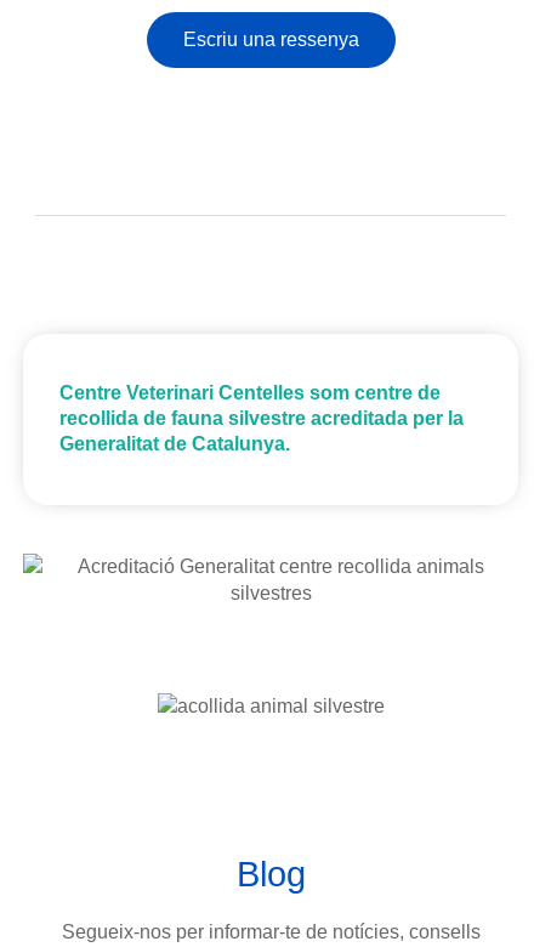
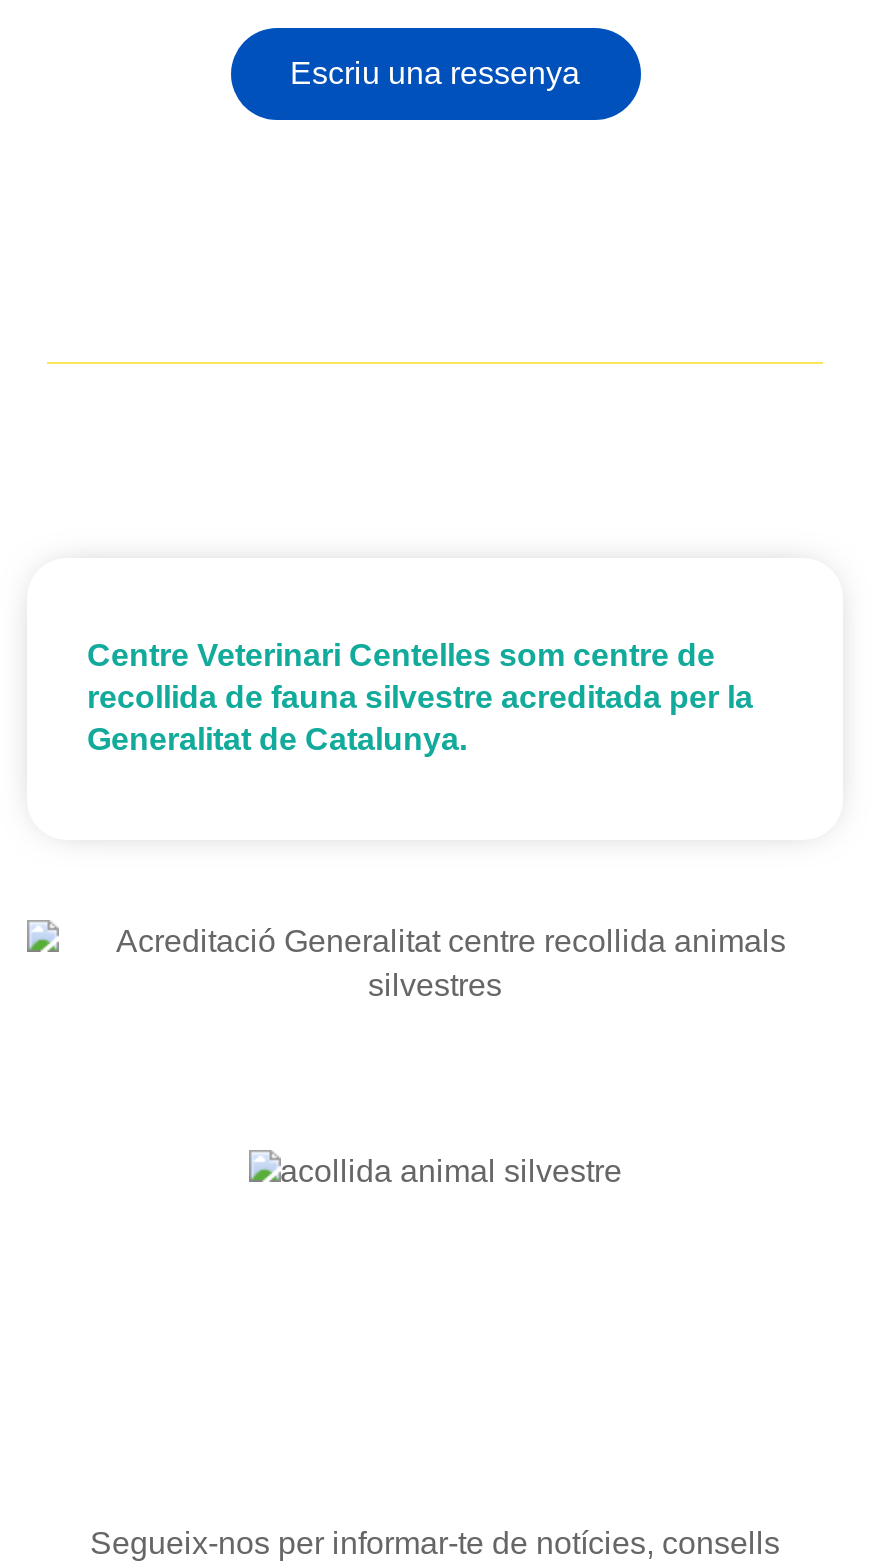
- Blog
